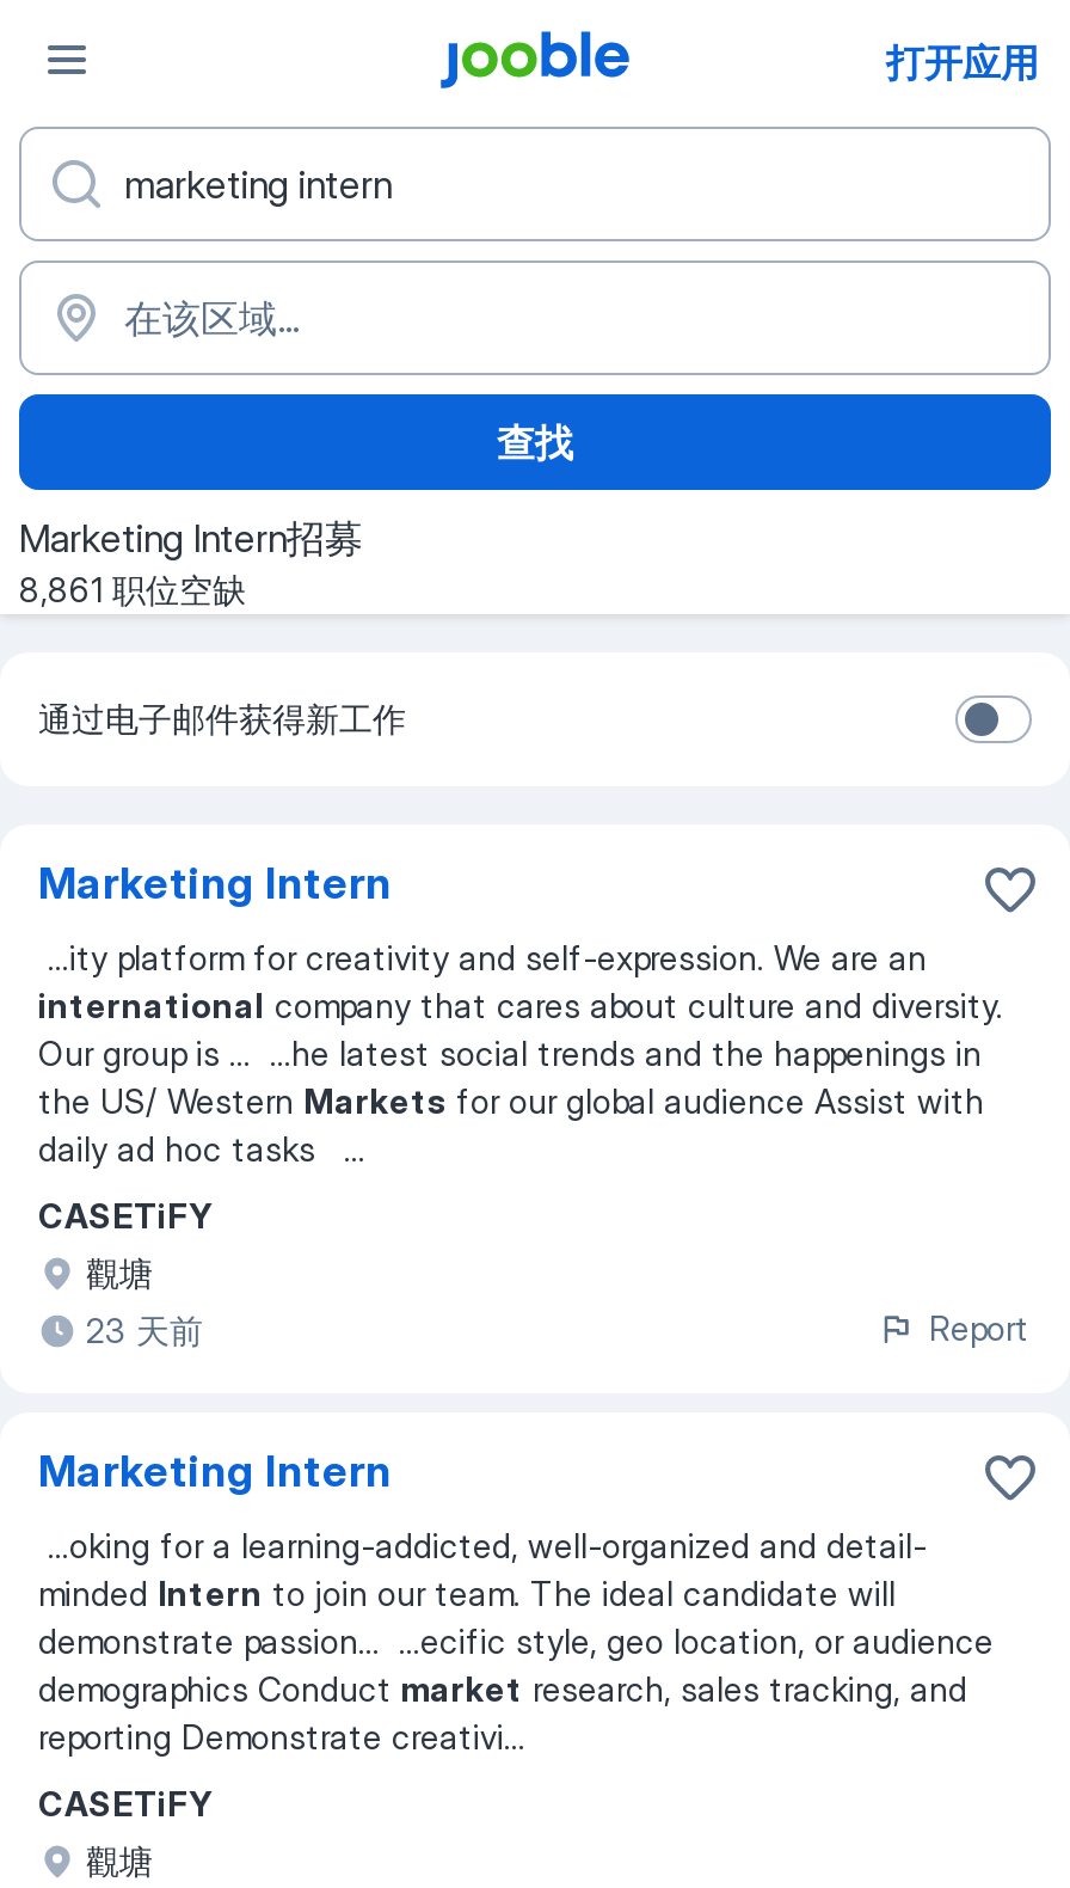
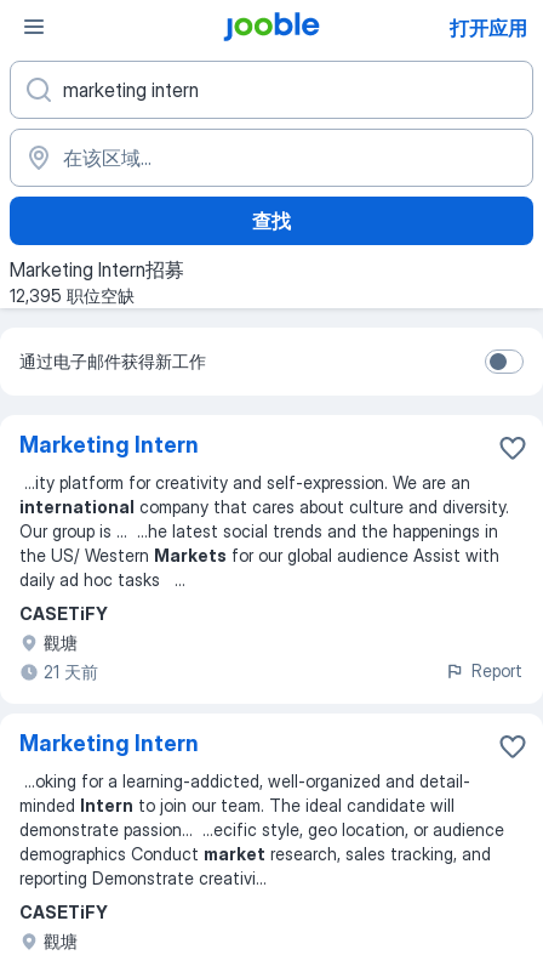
- 8,861 职位空缺
+ 12,395 职位空缺

- 23 天前
+ 21 天前
